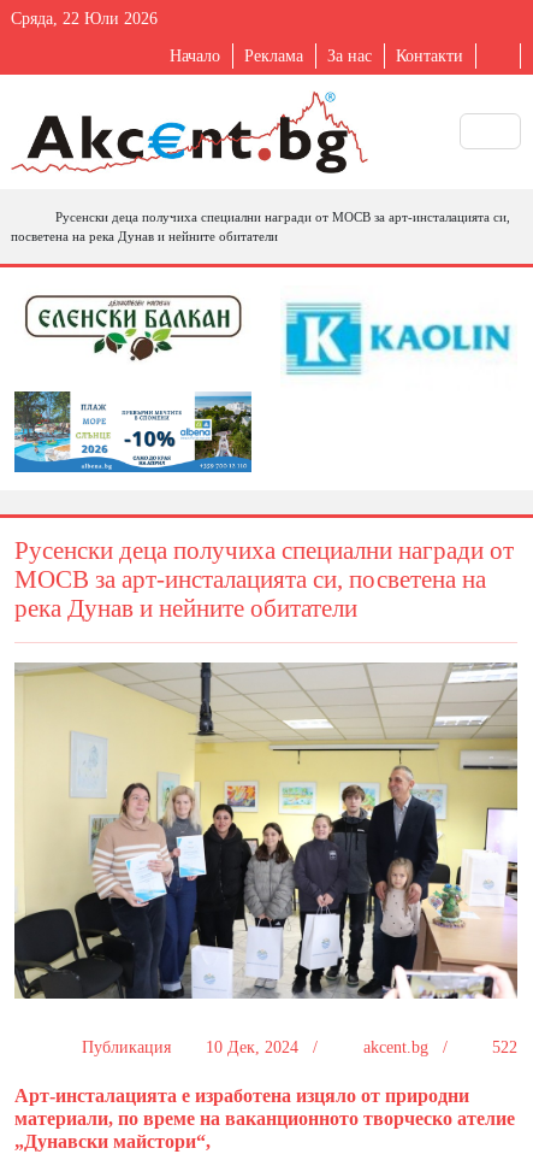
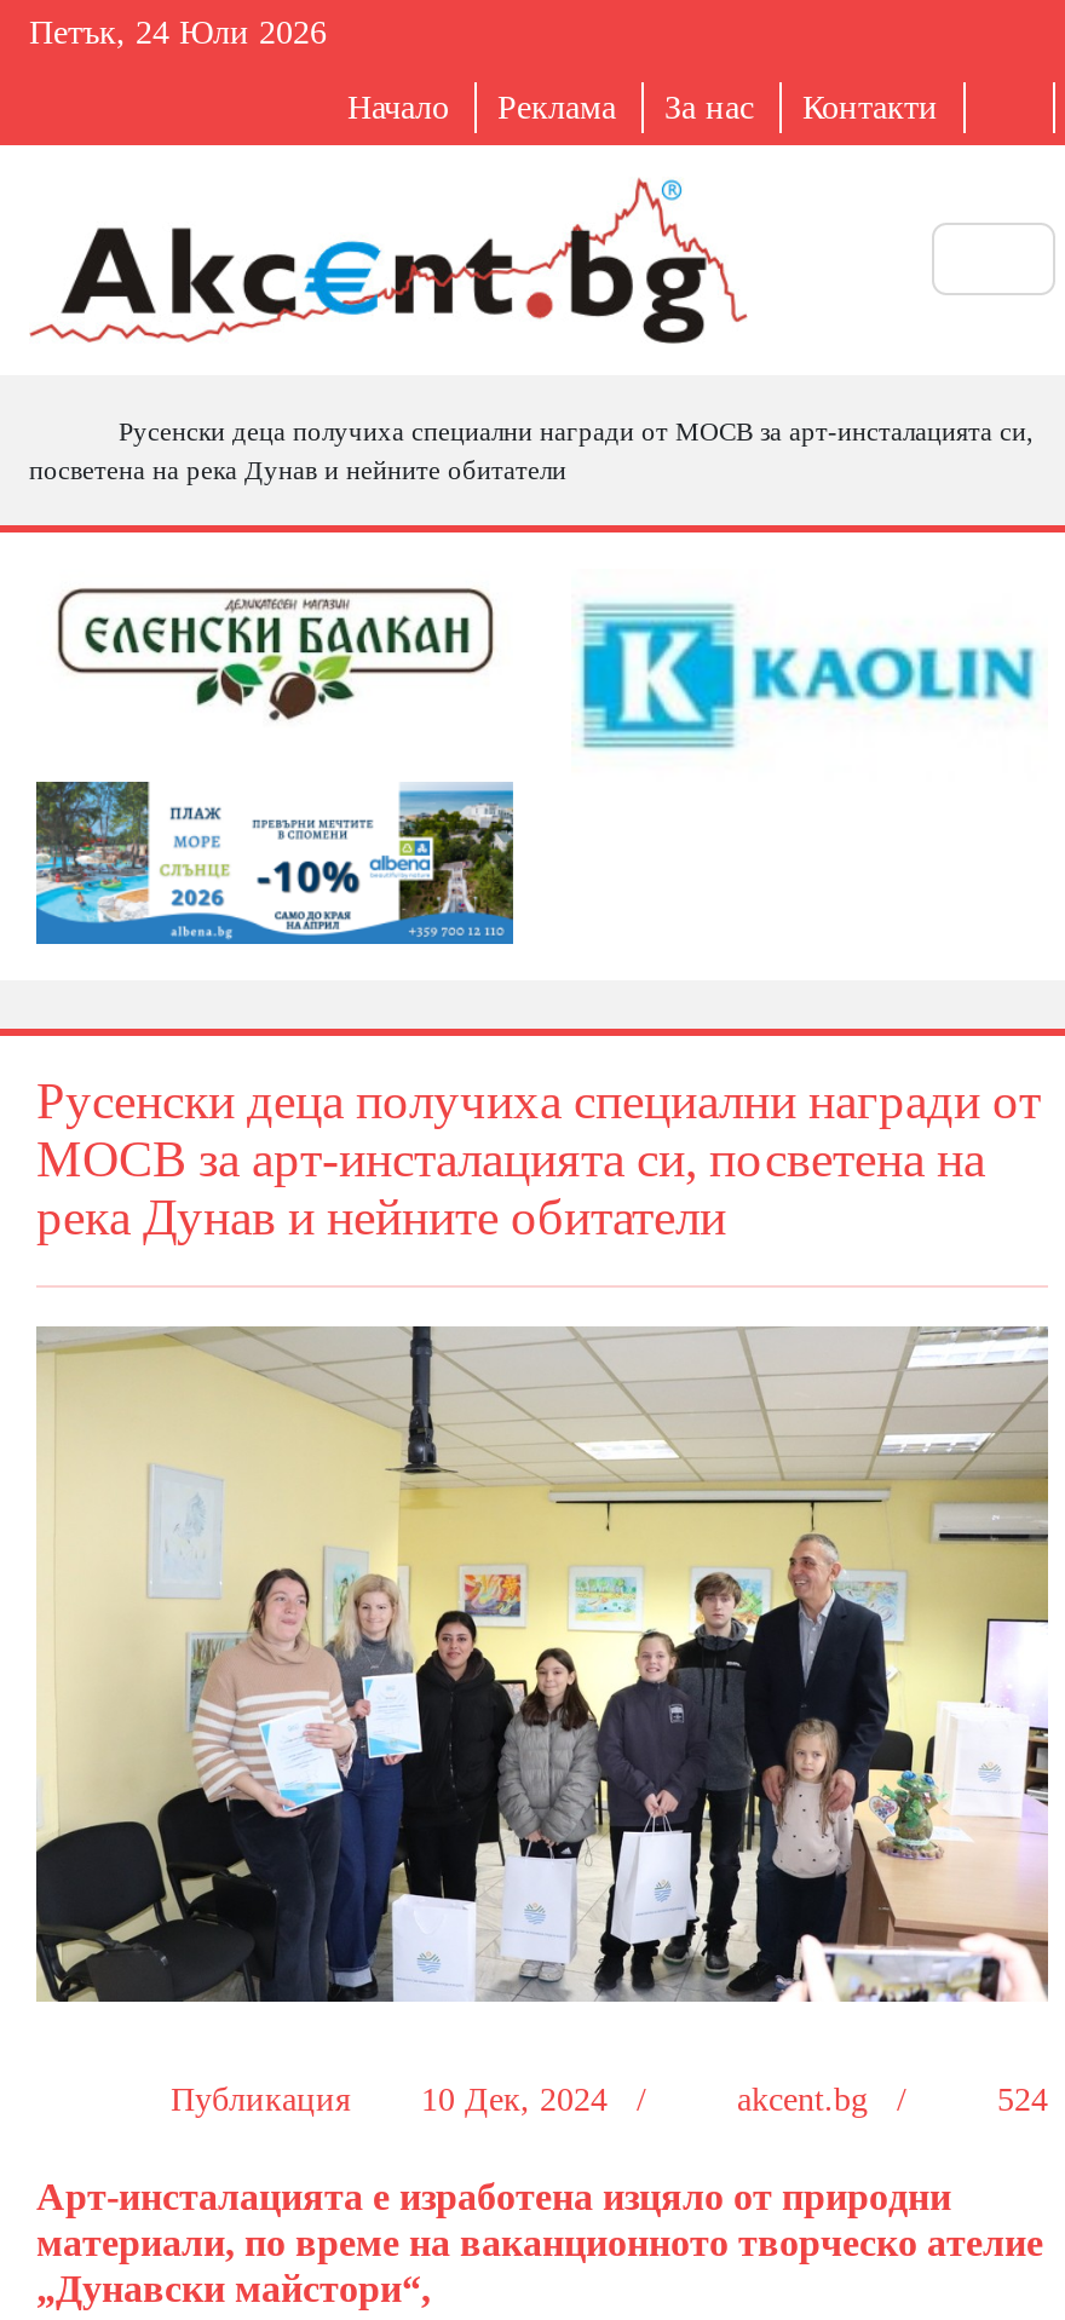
- Сряда, 22 Юли 2026
+ Петък, 24 Юли 2026

- Публикация 10 Дек, 2024 / akcent.bg / 522
+ Публикация 10 Дек, 2024 / akcent.bg / 524
